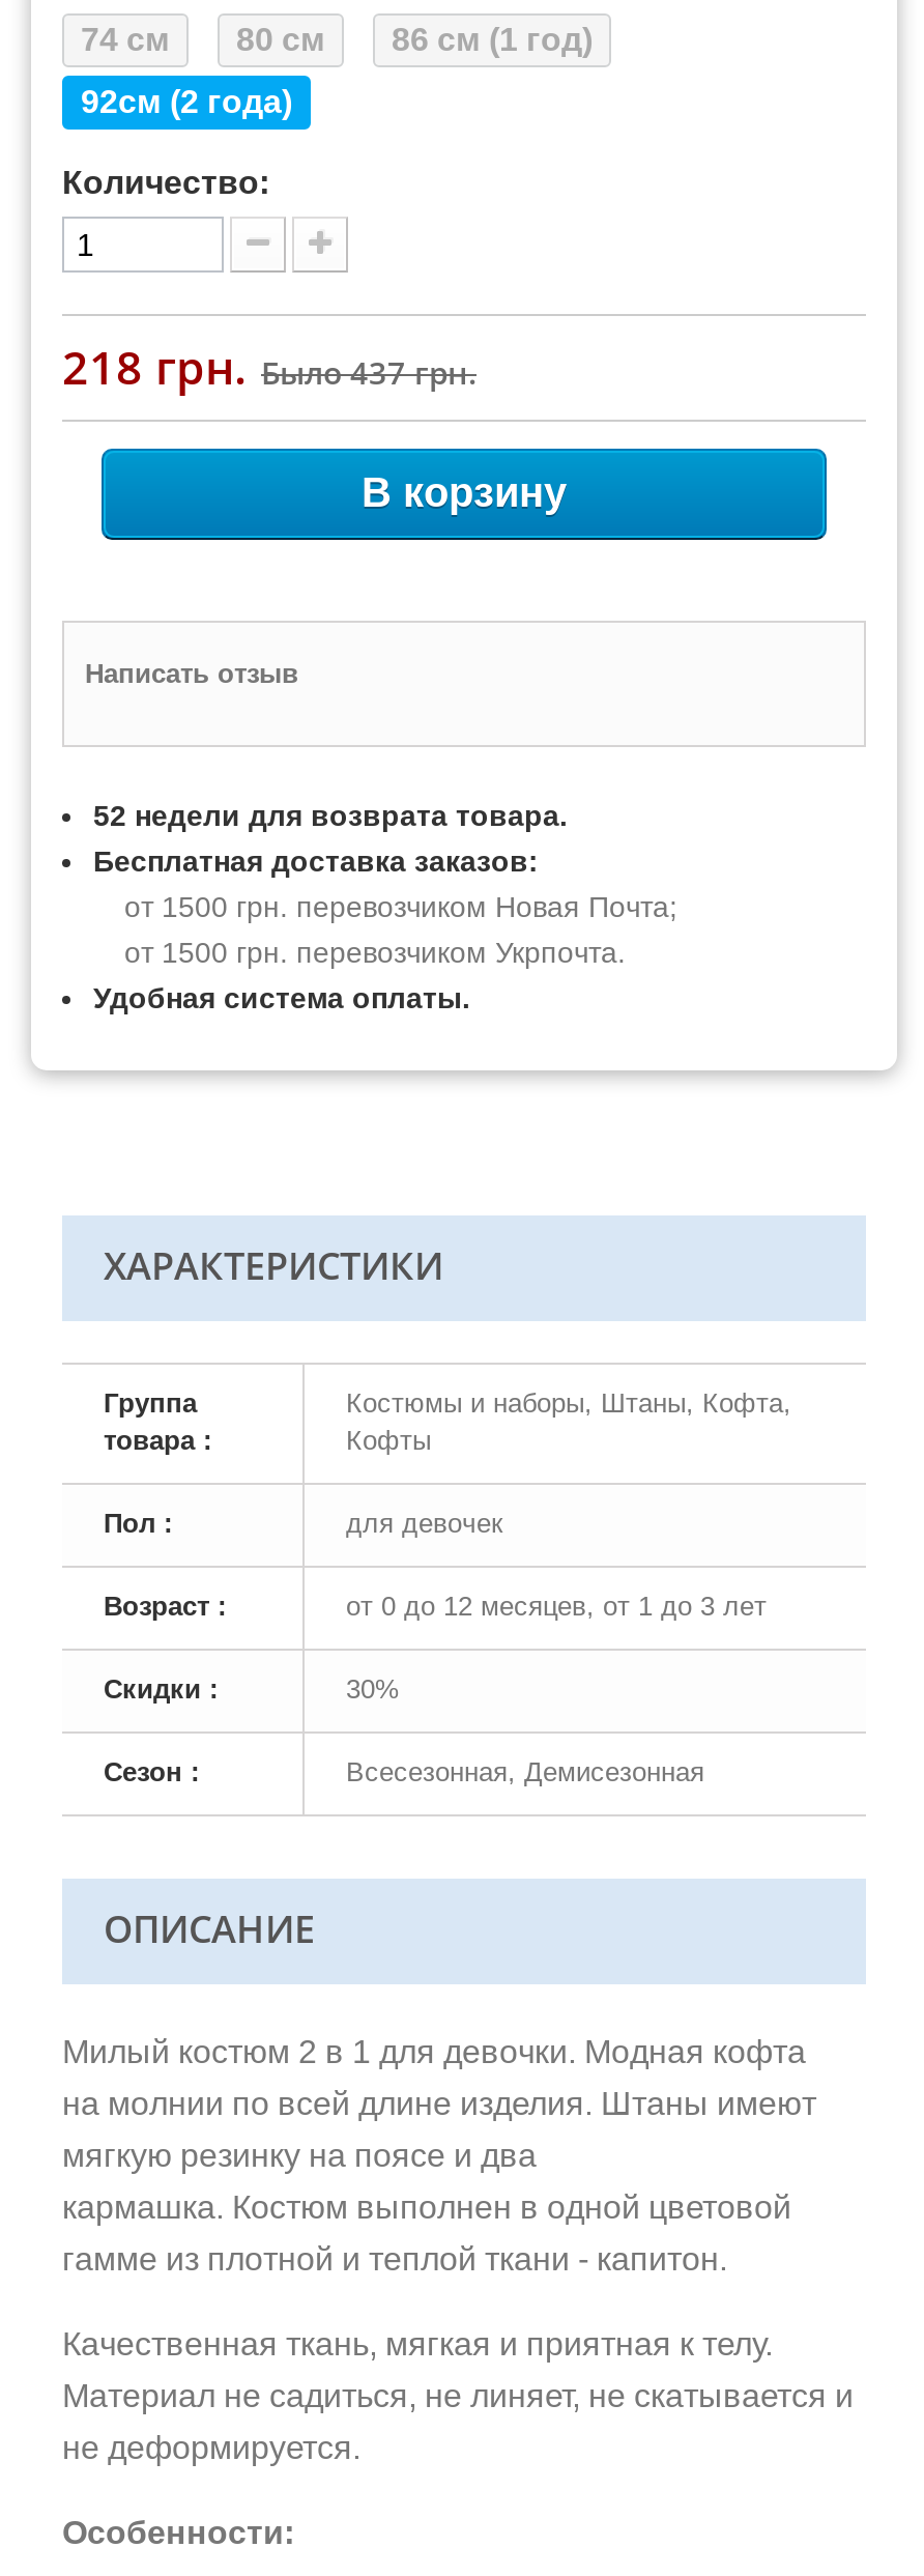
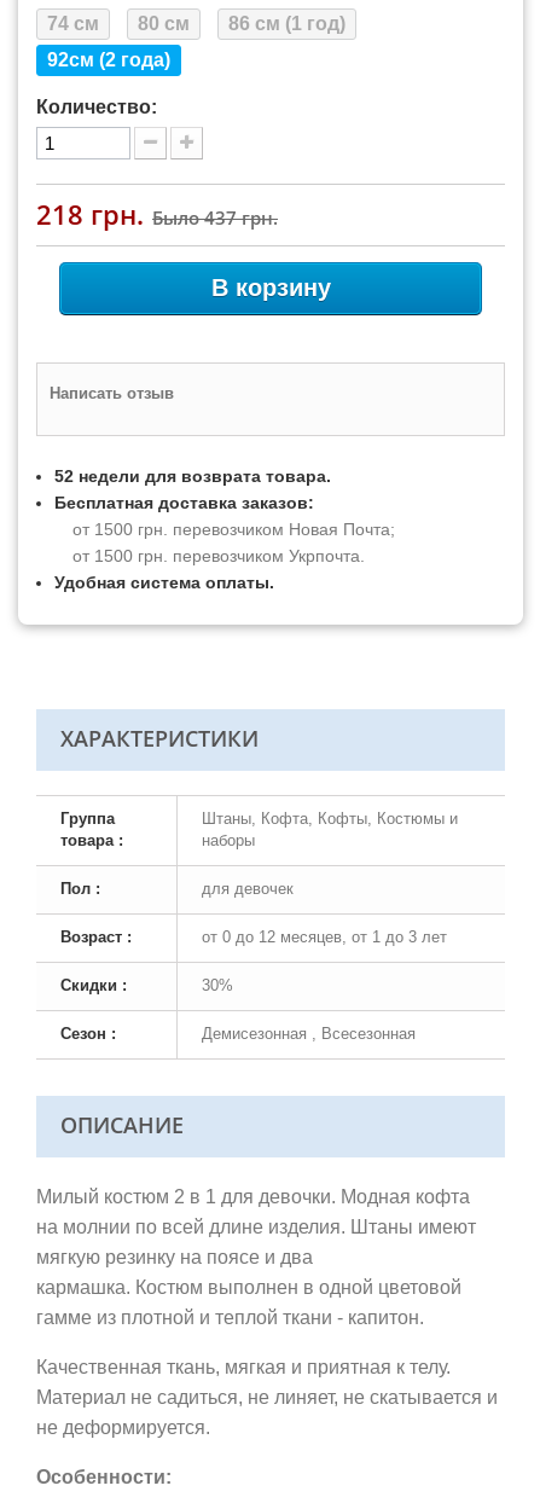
- Костюмы и наборы, Штаны, Кофта,
- Кофты
+ Штаны, Кофта, Кофты, Костюмы и
+ наборы

- Всесезонная, Демисезонная
+ Демисезонная , Всесезонная
